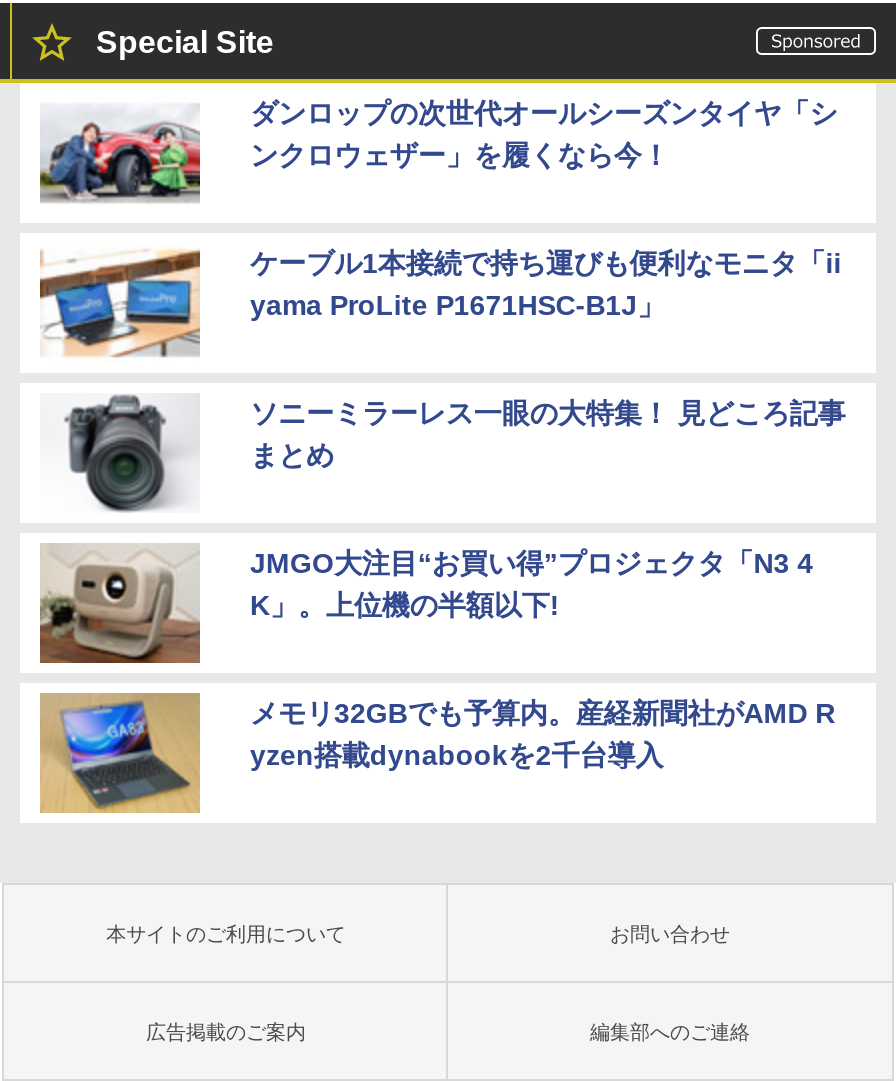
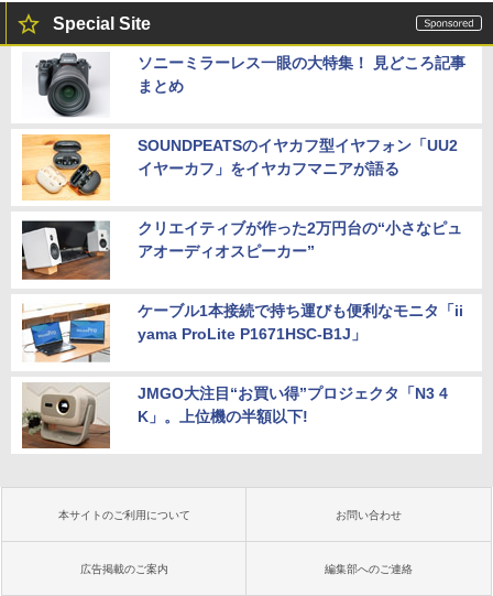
- ダンロップの次世代オールシーズンタイヤ「シ
- ンクロウェザー」を履くなら今！

- [image]
+ [image]

moved down: [image] | ケーブル1本接続で持ち運びも便利なモニタ「ii | yama ProLite P1671HSC-B1J」

moved up: [image] | ソニーミラーレス一眼の大特集！ 見どころ記事 | まとめ

+ SOUNDPEATSのイヤカフ型イヤフォン「UU2
+ イヤーカフ」をイヤカフマニアが語る
+ クリエイティブが作った2万円台の“小さなピュ
+ アオーディオスピーカー”

moved down: [image] | JMGO大注目“お買い得”プロジェクタ「N3 4 | K」。上位機の半額以下!

- [image]
+ [image]

- メモリ32GBでも予算内。産経新聞社がAMD R
- yzen搭載dynabookを2千台導入
